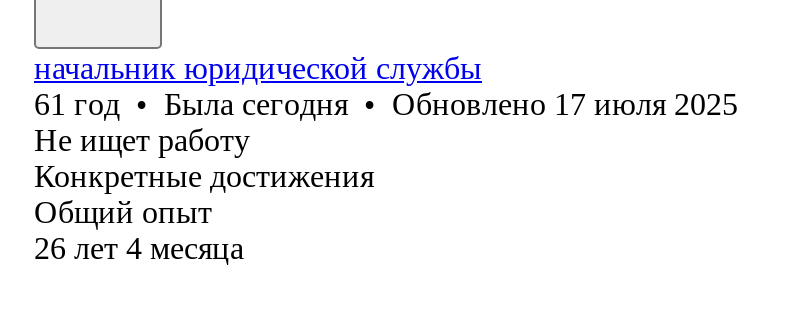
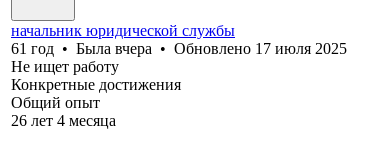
- 61 год • Была сегодня • Обновлено 17 июля 2025
+ 61 год • Была вчера • Обновлено 17 июля 2025
